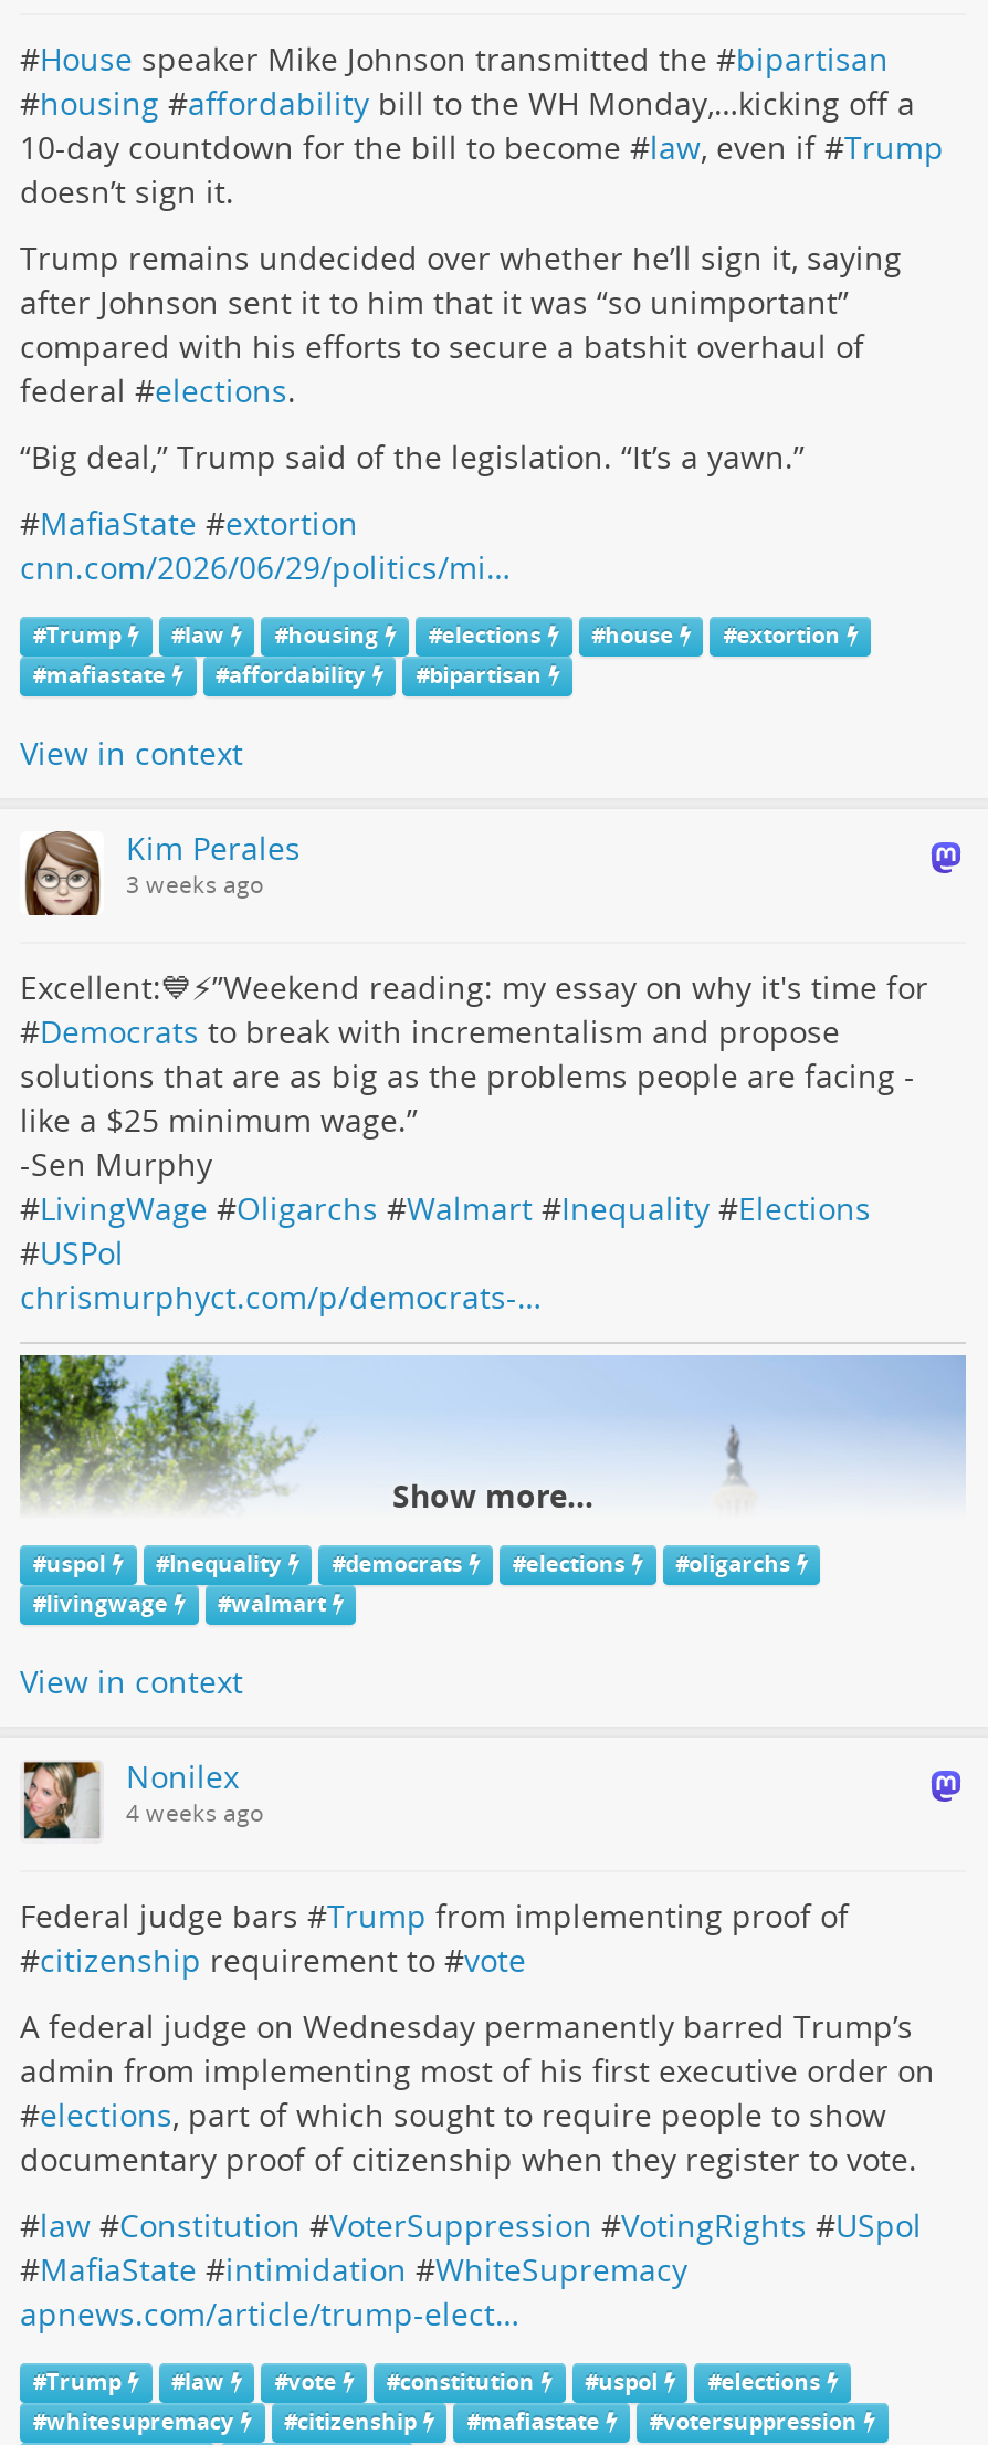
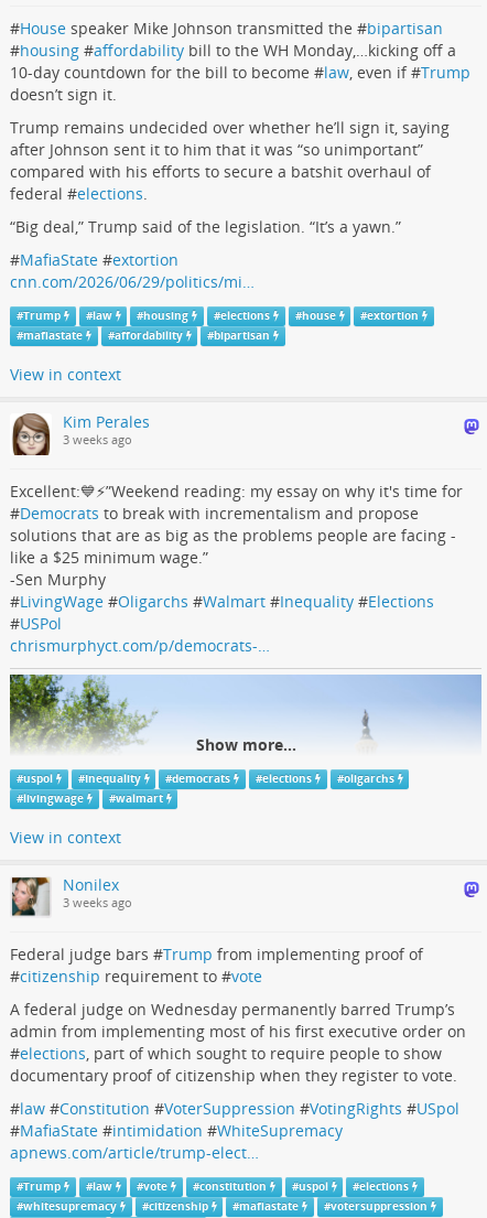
- 4 weeks ago
+ 3 weeks ago
